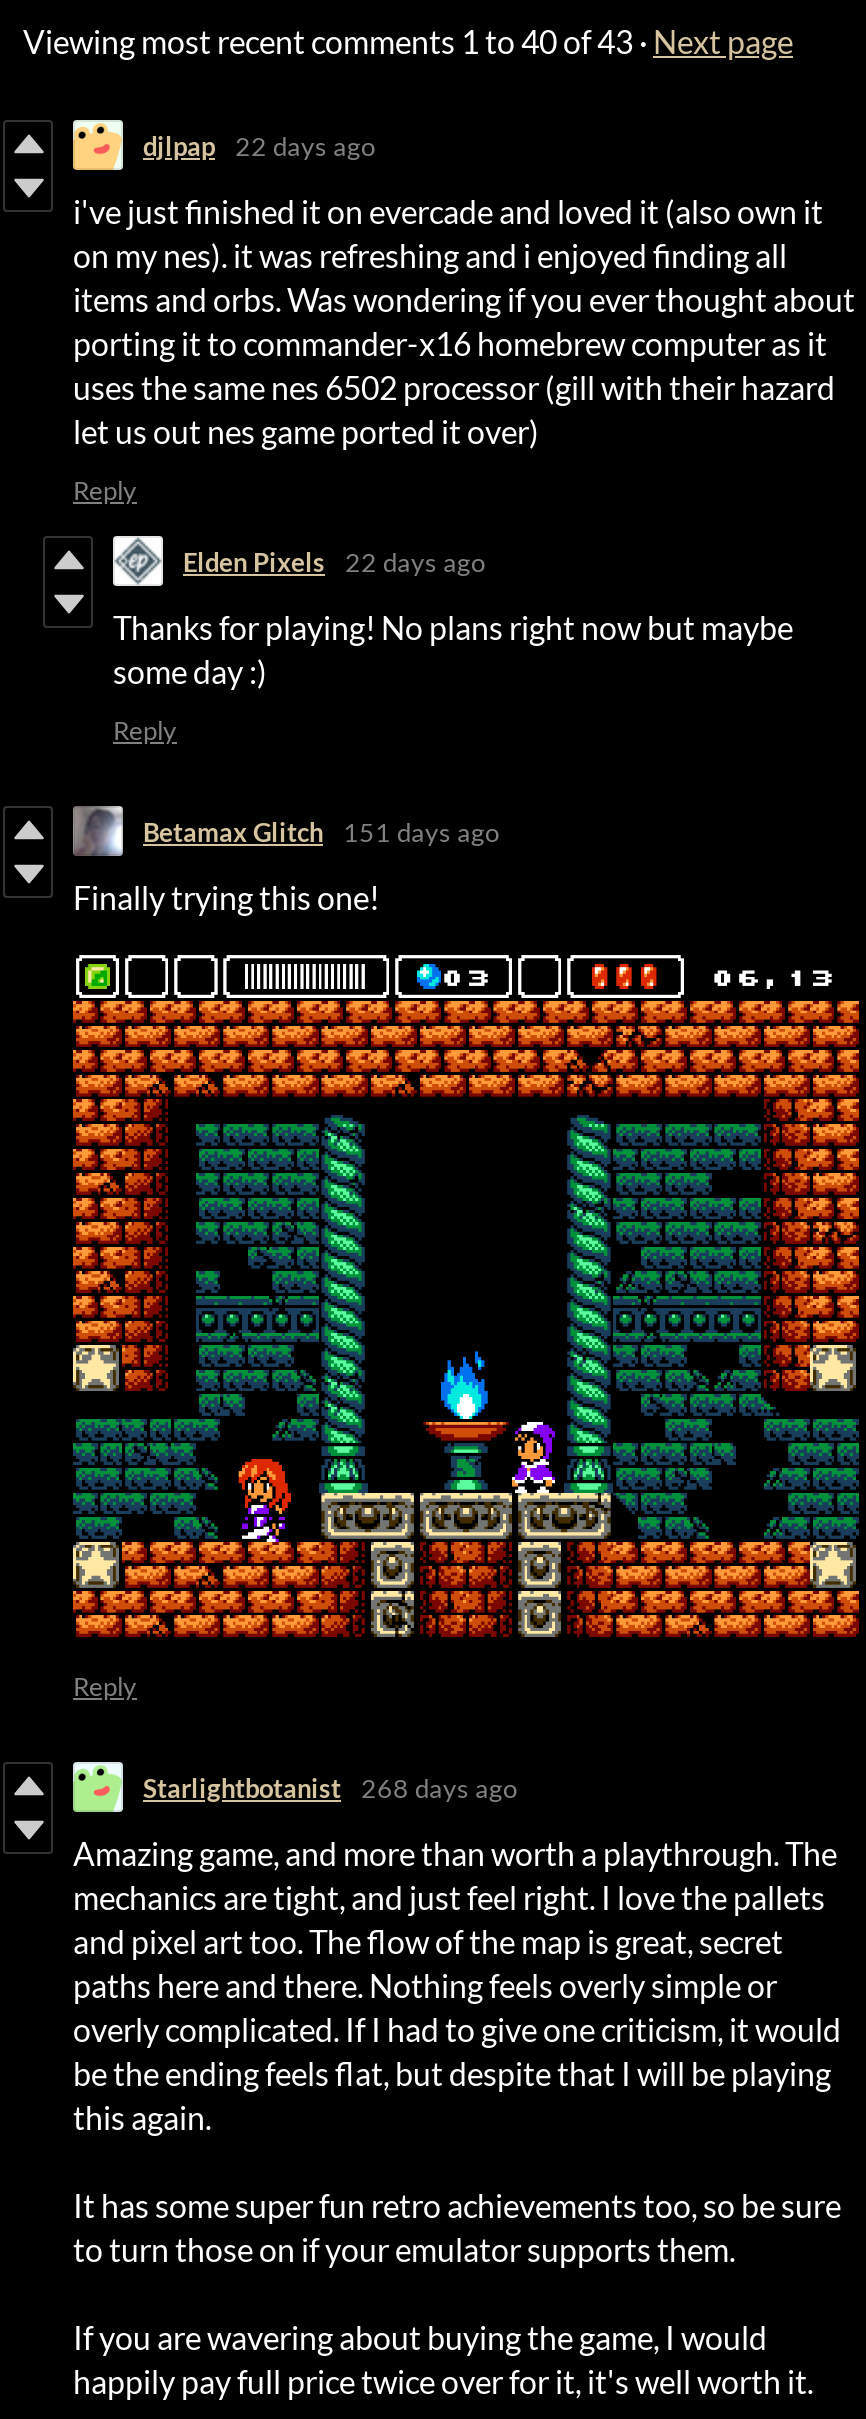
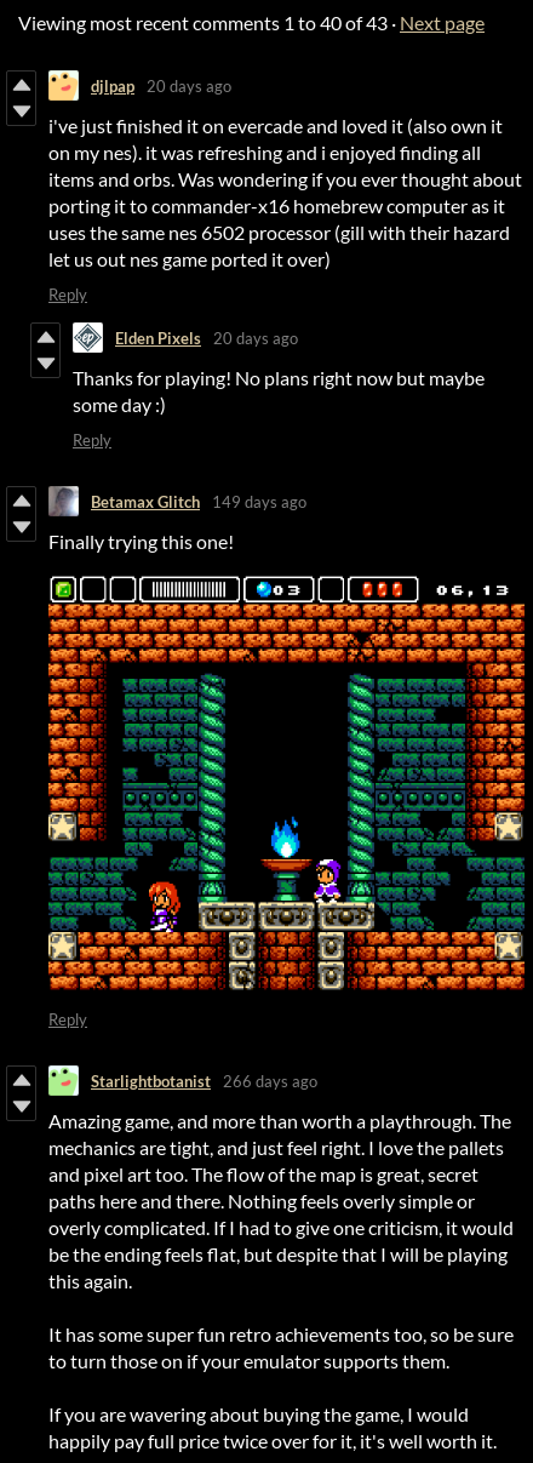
- djlpap 22 days ago
+ djlpap 20 days ago

- Elden Pixels 22 days ago
+ Elden Pixels 20 days ago

- Betamax Glitch 151 days ago
+ Betamax Glitch 149 days ago

- Starlightbotanist 268 days ago
+ Starlightbotanist 266 days ago
